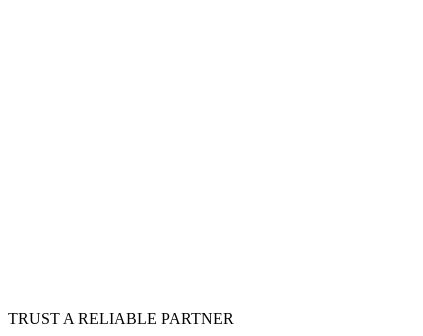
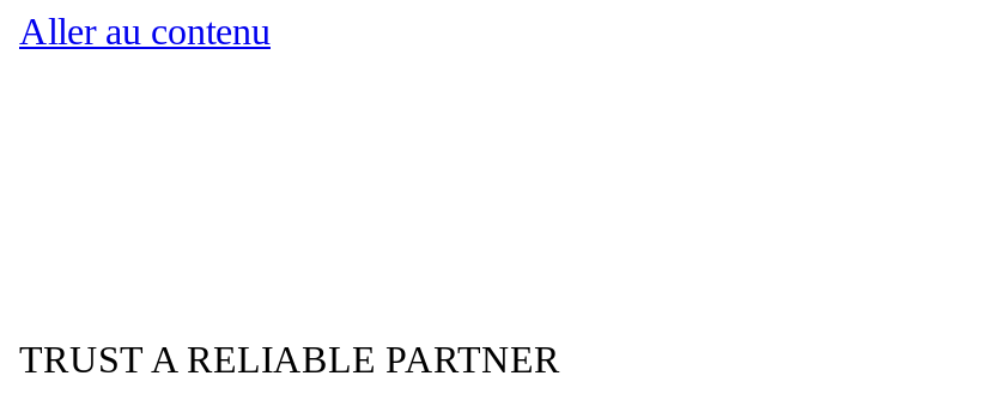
+ Aller au contenu
